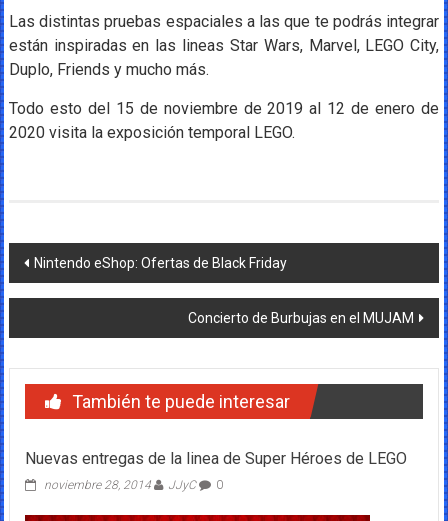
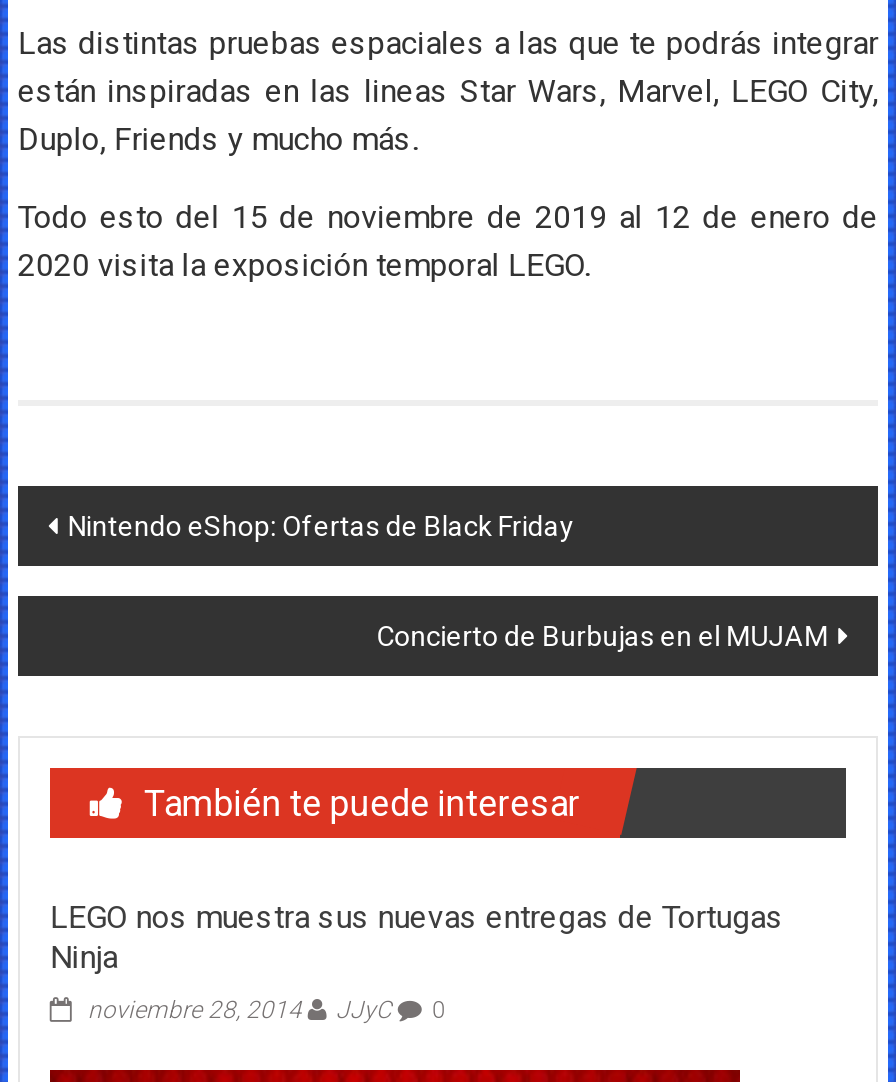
- Nuevas entregas de la linea de Super Héroes de LEGO
+ LEGO nos muestra sus nuevas entregas de Tortugas
+ Ninja
